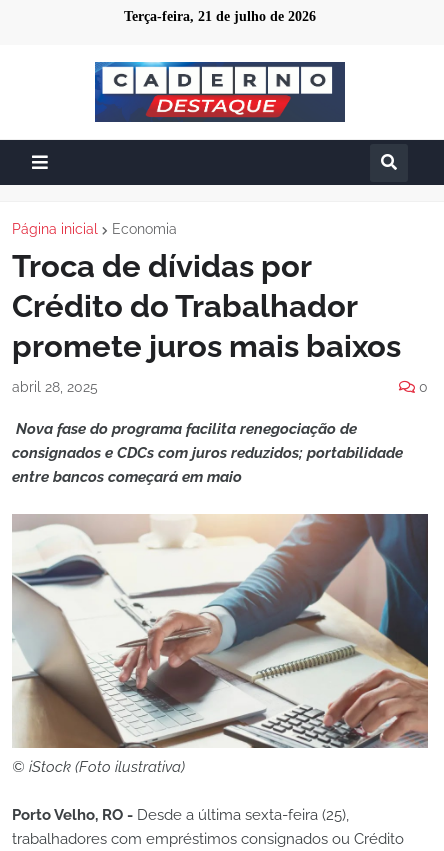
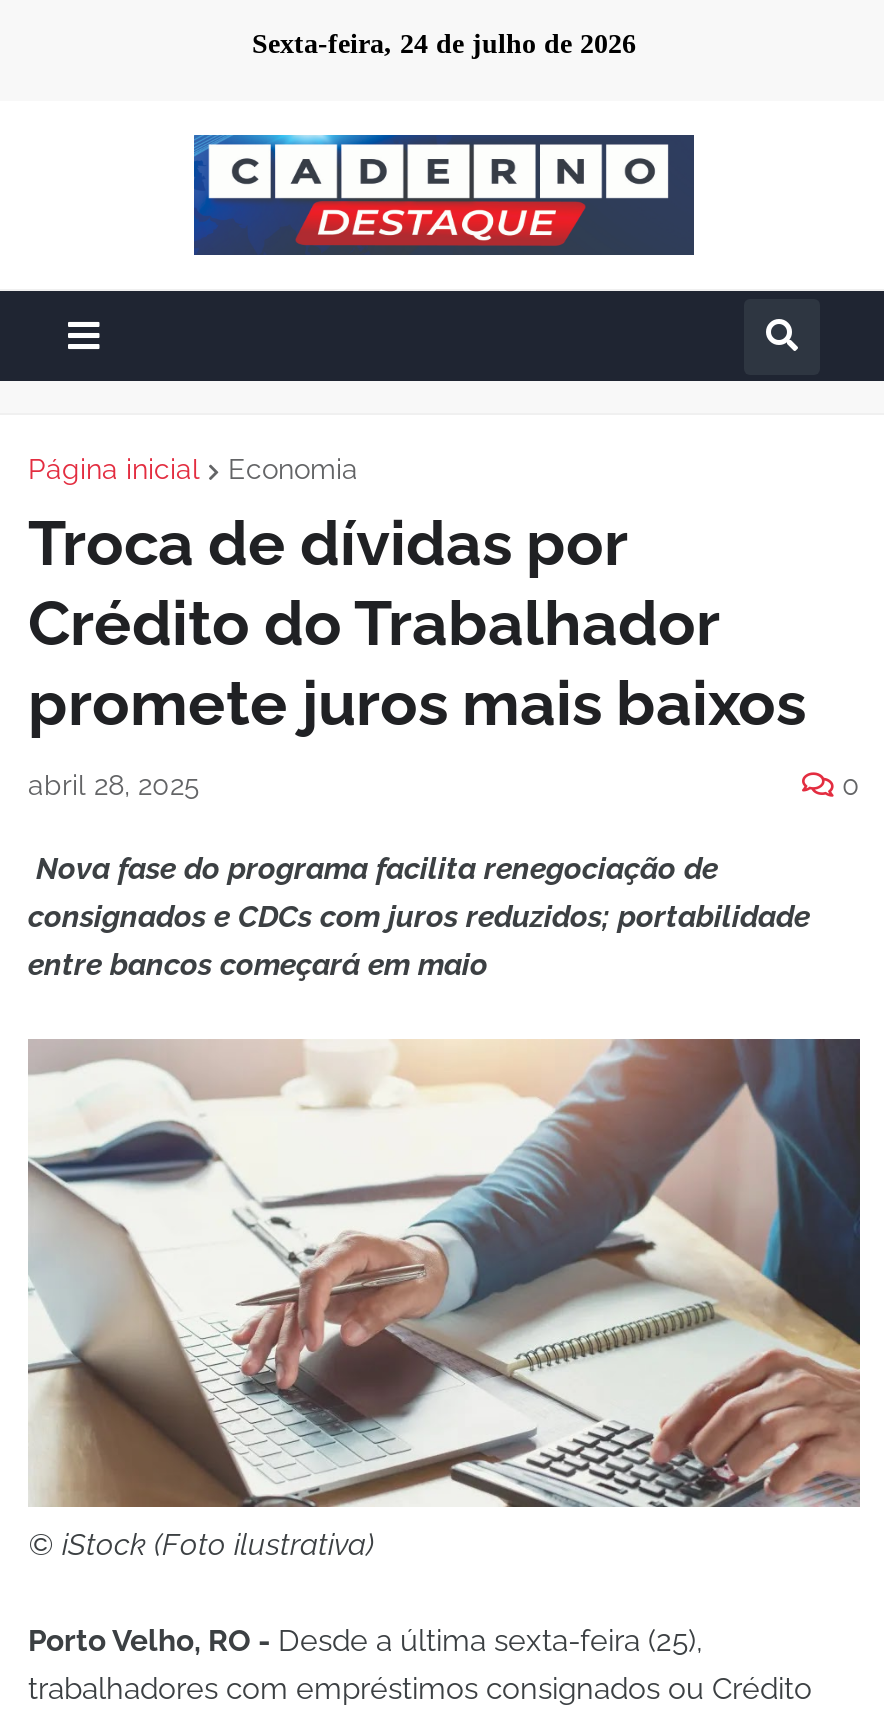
- Terça-feira, 21 de julho de 2026
+ Sexta-feira, 24 de julho de 2026
